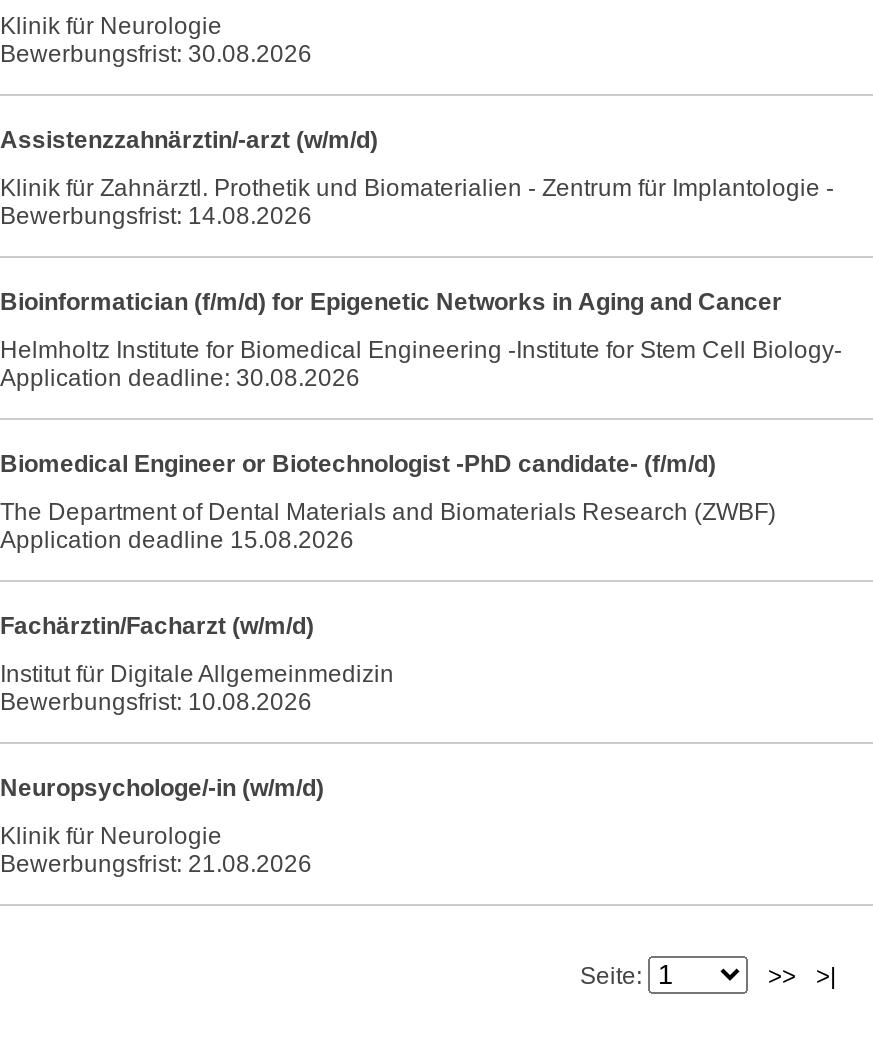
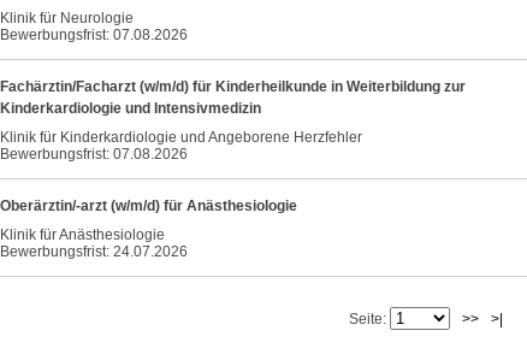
- Bewerbungsfrist: 30.08.2026
- Assistenzzahnärztin/-arzt (w/m/d)
- Klinik für Zahnärztl. Prothetik und Biomaterialien - Zentrum für Implantologie -
- Bewerbungsfrist: 14.08.2026
- Bioinformatician (f/m/d) for Epigenetic Networks in Aging and Cancer
- Helmholtz Institute for Biomedical Engineering -Institute for Stem Cell Biology-
- Application deadline: 30.08.2026
- Biomedical Engineer or Biotechnologist -PhD candidate- (f/m/d)
- The Department of Dental Materials and Biomaterials Research (ZWBF)
- Application deadline 15.08.2026
- Fachärztin/Facharzt (w/m/d)
- Institut für Digitale Allgemeinmedizin
- Bewerbungsfrist: 10.08.2026
- Neuropsychologe/-in (w/m/d)
- Klinik für Neurologie
- Bewerbungsfrist: 21.08.2026
+ Bewerbungsfrist: 07.08.2026
+ Fachärztin/Facharzt (w/m/d) für Kinderheilkunde in Weiterbildung zur
+ Kinderkardiologie und Intensivmedizin
+ Klinik für Kinderkardiologie und Angeborene Herzfehler
+ Bewerbungsfrist: 07.08.2026
+ Oberärztin/-arzt (w/m/d) für Anästhesiologie
+ Klinik für Anästhesiologie
+ Bewerbungsfrist: 24.07.2026
